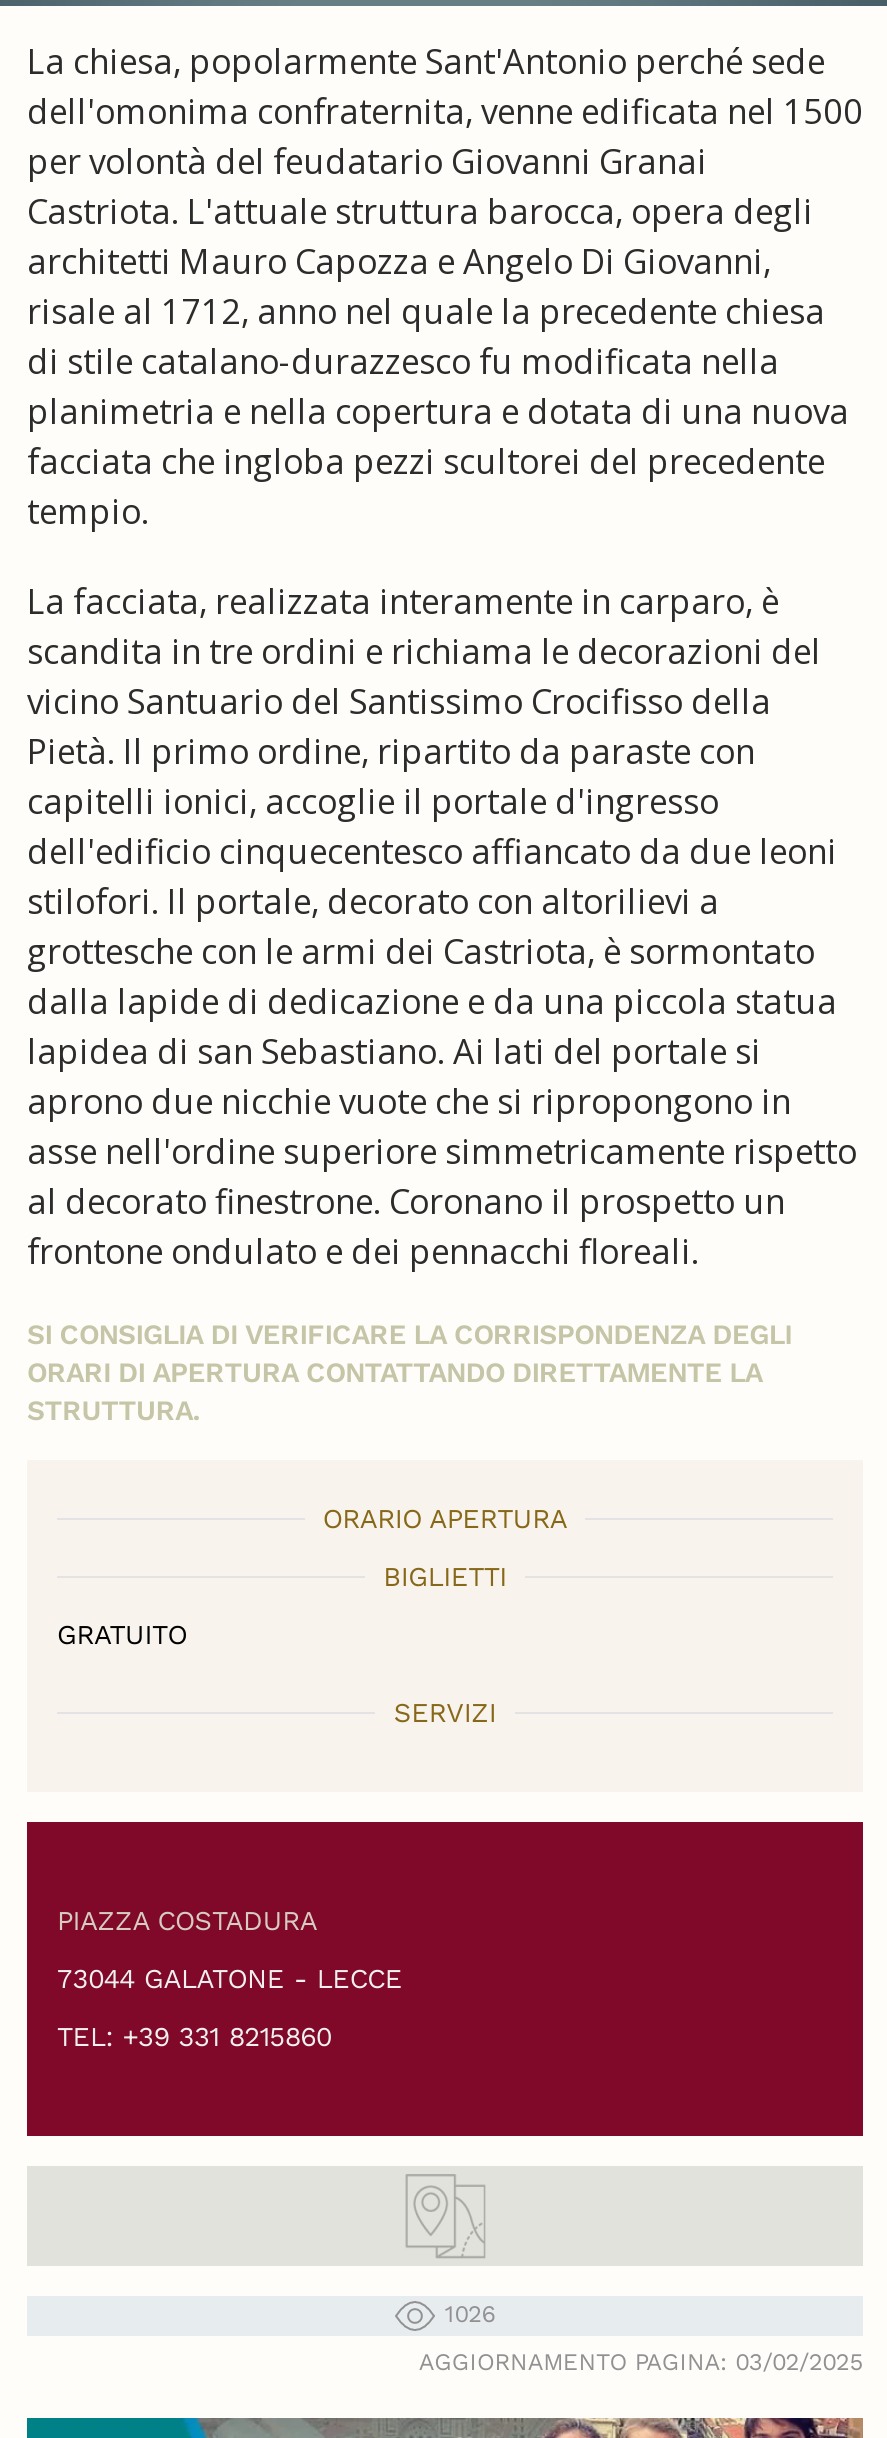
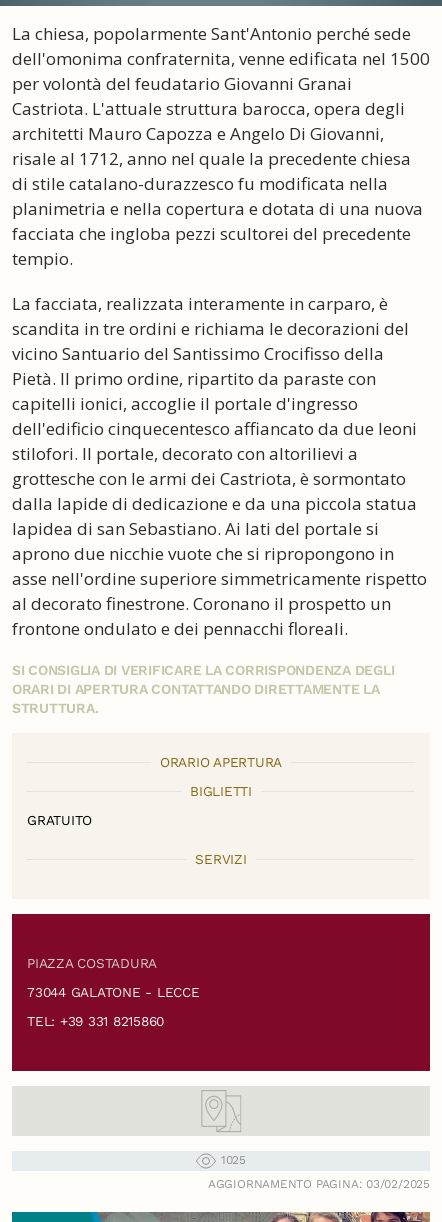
- 1026
+ 1025
